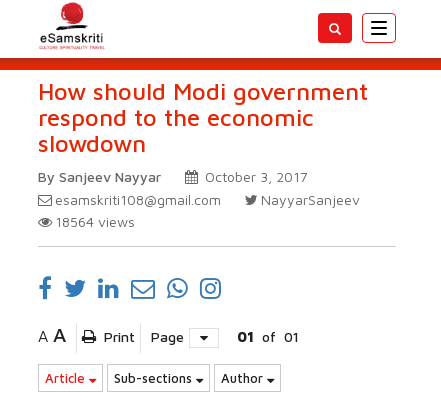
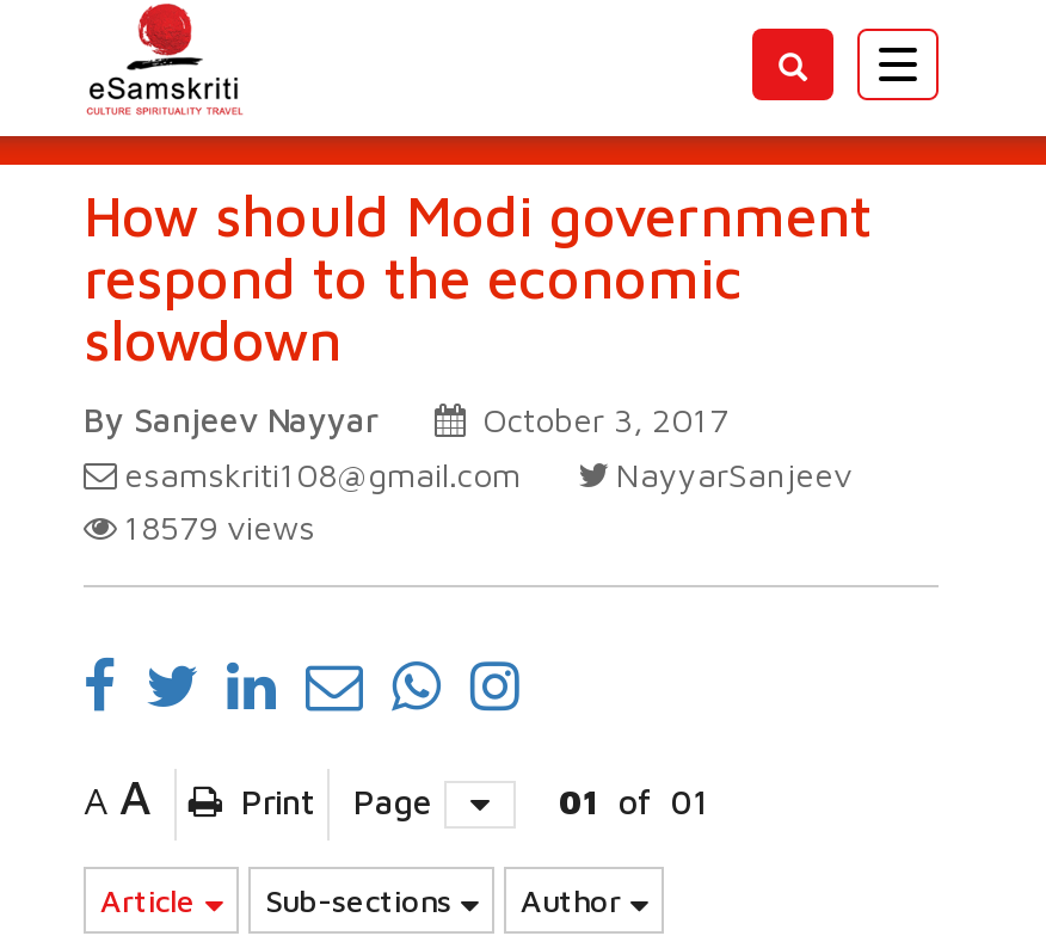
- 18564 views
+ 18579 views
